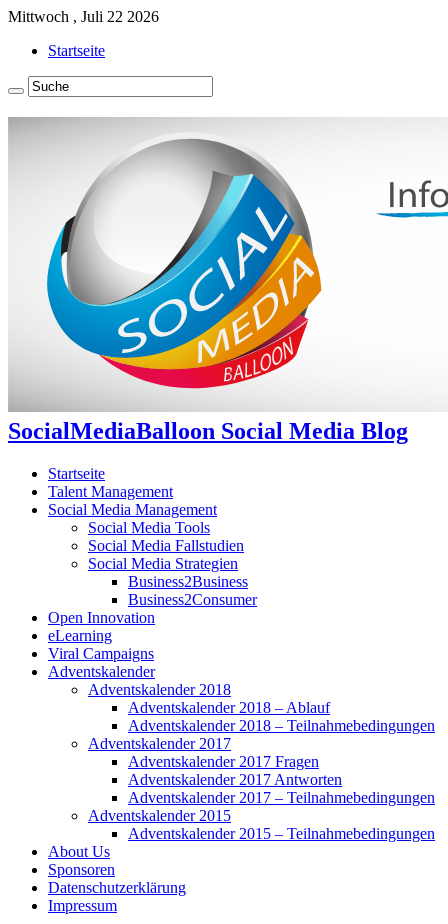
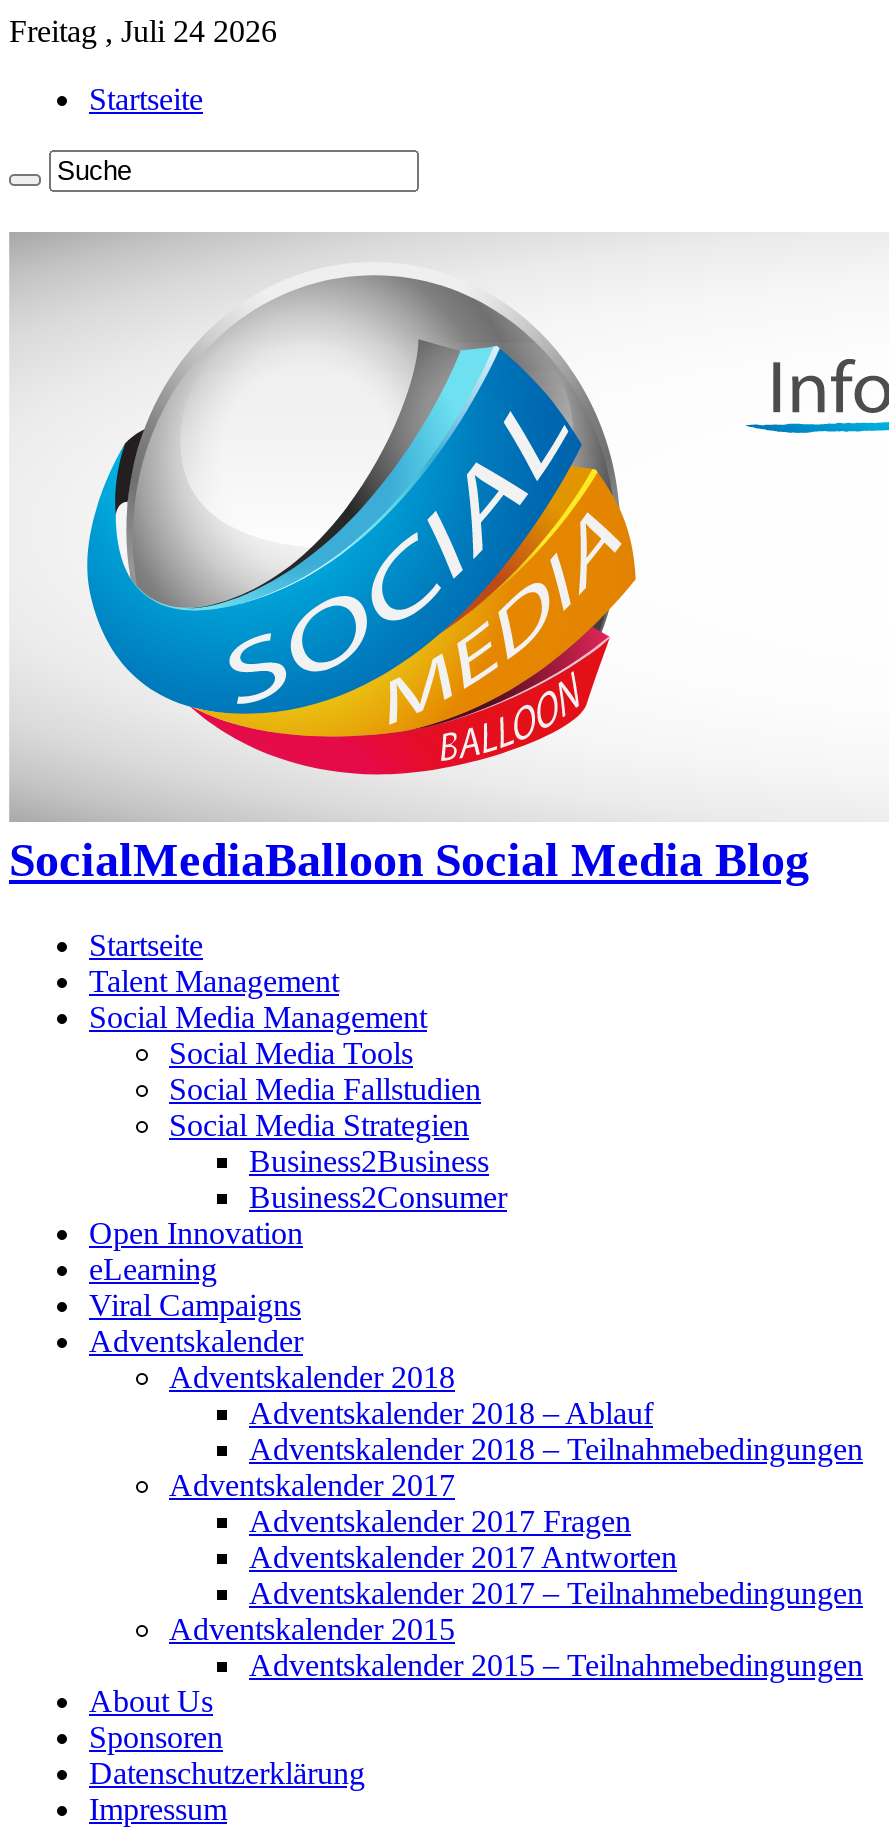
- Mittwoch , Juli 22 2026
+ Freitag , Juli 24 2026
